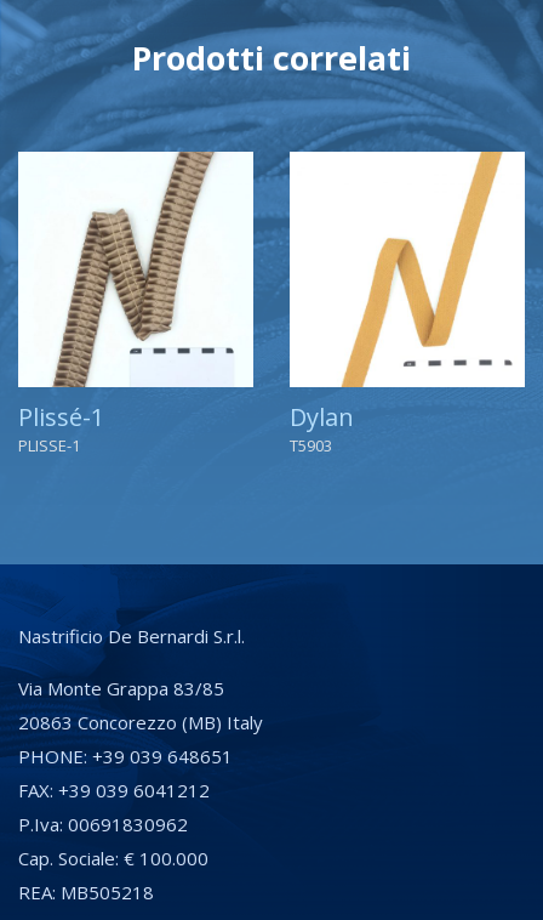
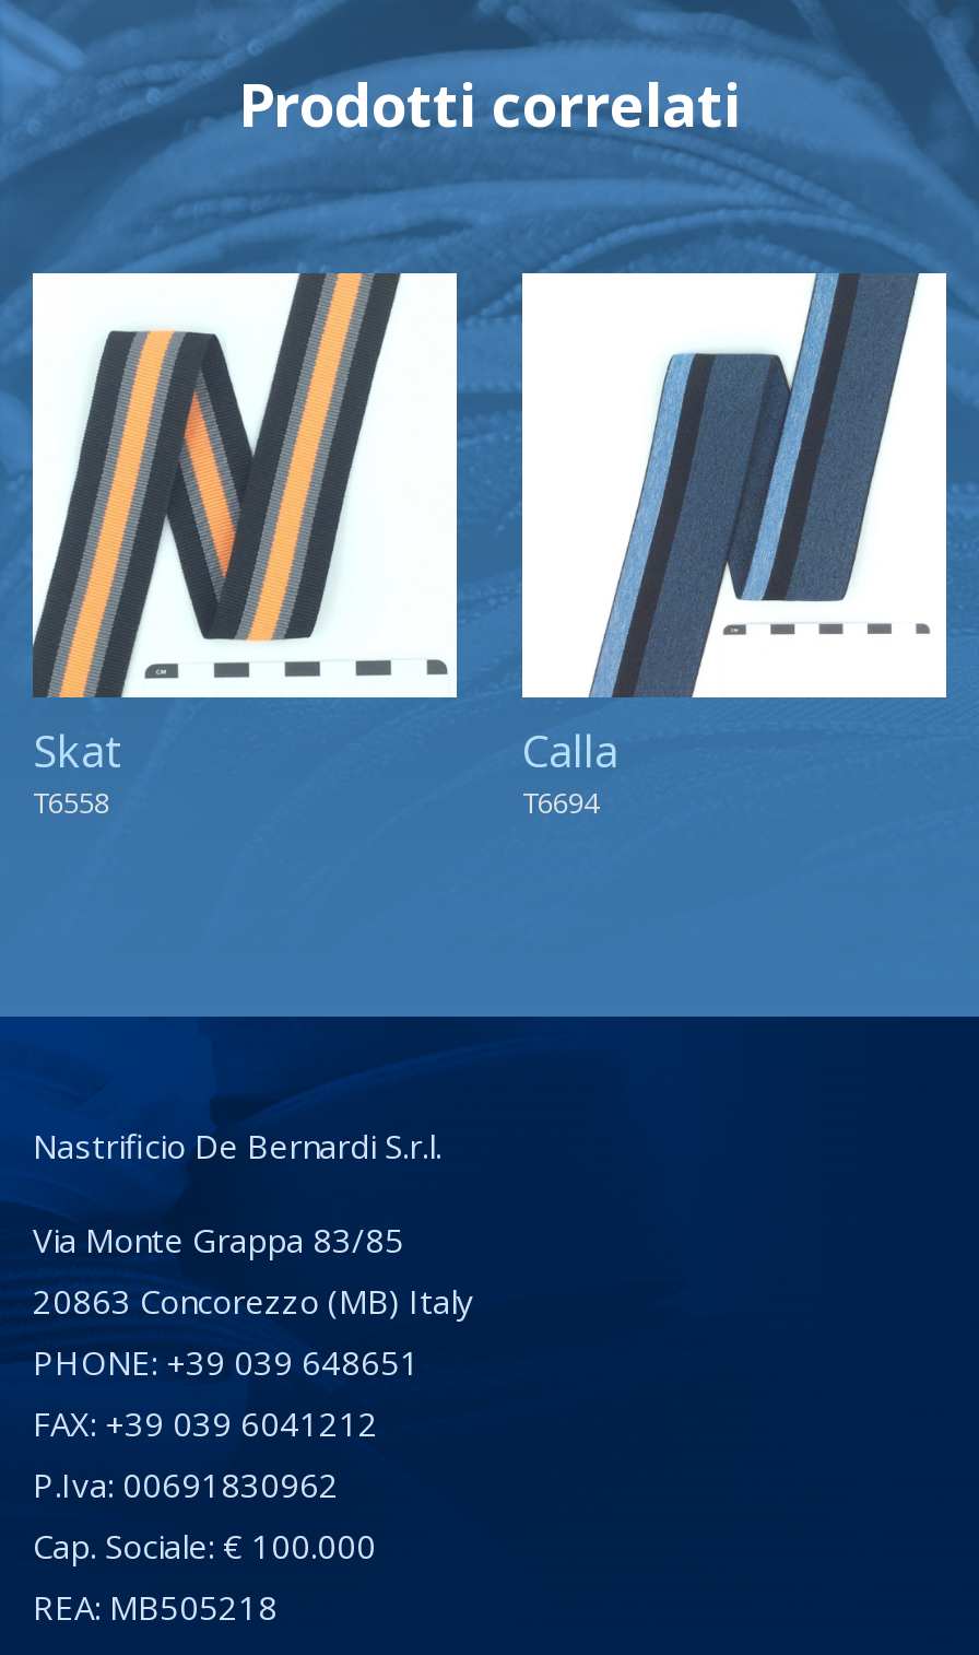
- [image]
- Plissé-1
- PLISSE-1
+ [image]
+ Skat
+ T6558

- [image]
- Dylan
- T5903
+ [image]
+ Calla
+ T6694
